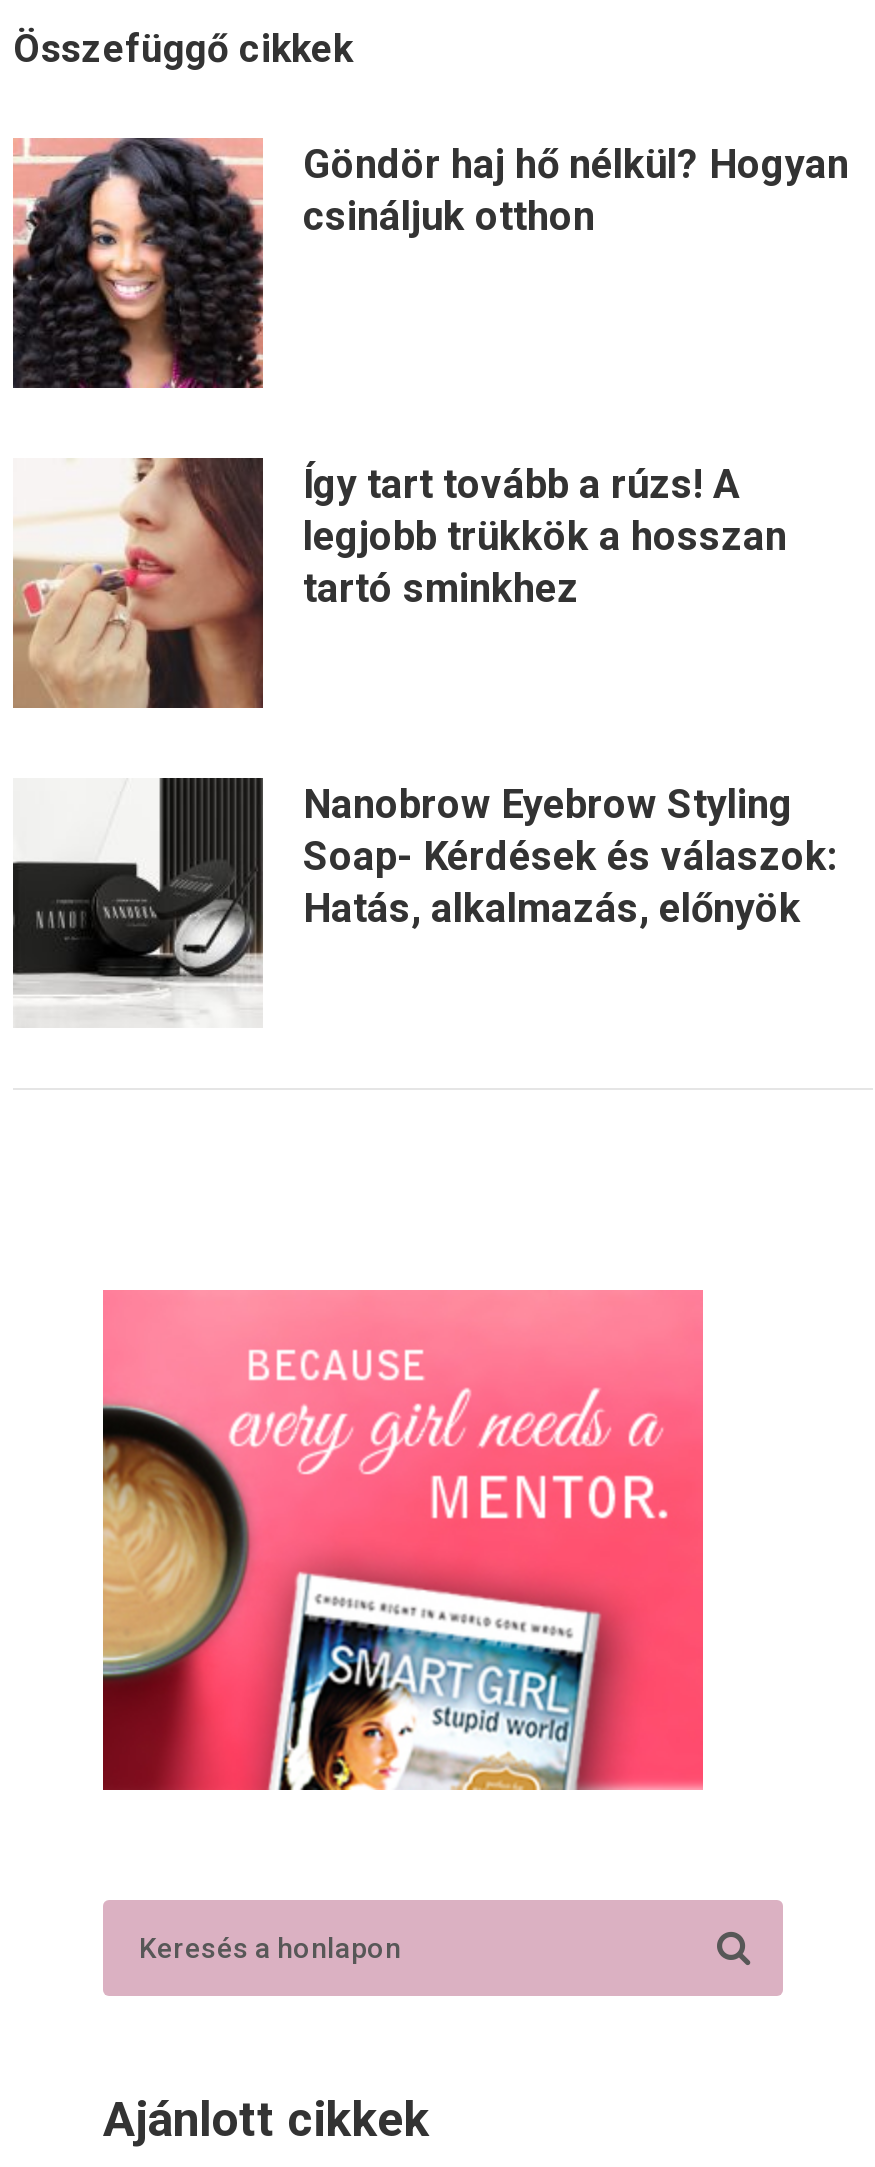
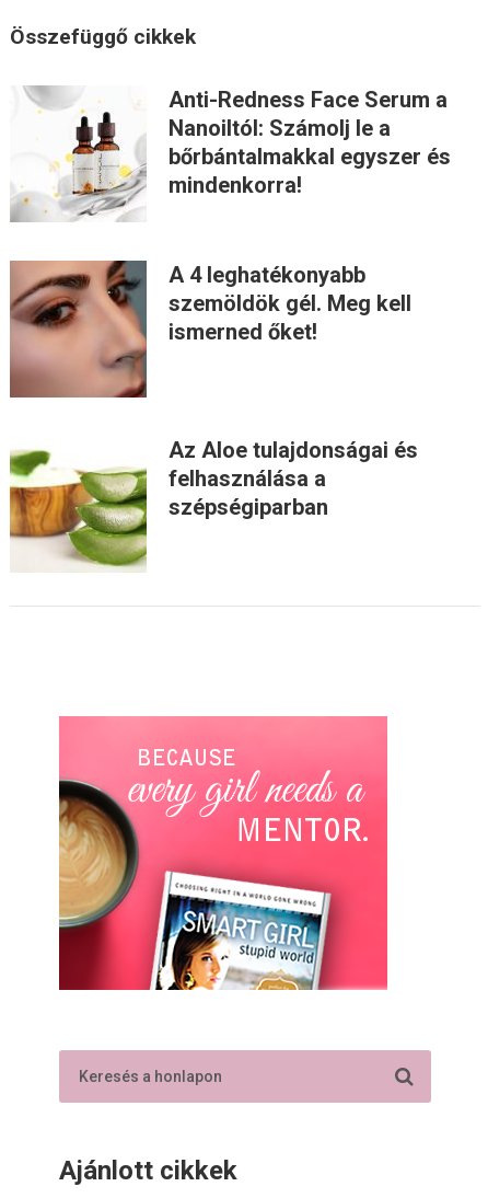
- [image]
- Göndör haj hő nélkül? Hogyan
- csináljuk otthon
+ [image]
+ Anti-Redness Face Serum a
+ Nanoiltól: Számolj le a
+ bőrbántalmakkal egyszer és
+ mindenkorra!

- [image]
- Így tart tovább a rúzs! A
- legjobb trükkök a hosszan
- tartó sminkhez
+ [image]
+ A 4 leghatékonyabb
+ szemöldök gél. Meg kell
+ ismerned őket!

- [image]
- Nanobrow Eyebrow Styling
- Soap- Kérdések és válaszok:
- Hatás, alkalmazás, előnyök
+ [image]
+ Az Aloe tulajdonságai és
+ felhasználása a
+ szépségiparban
